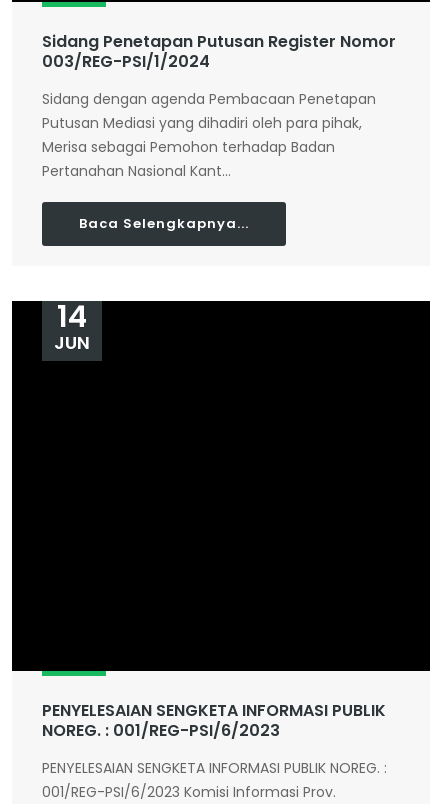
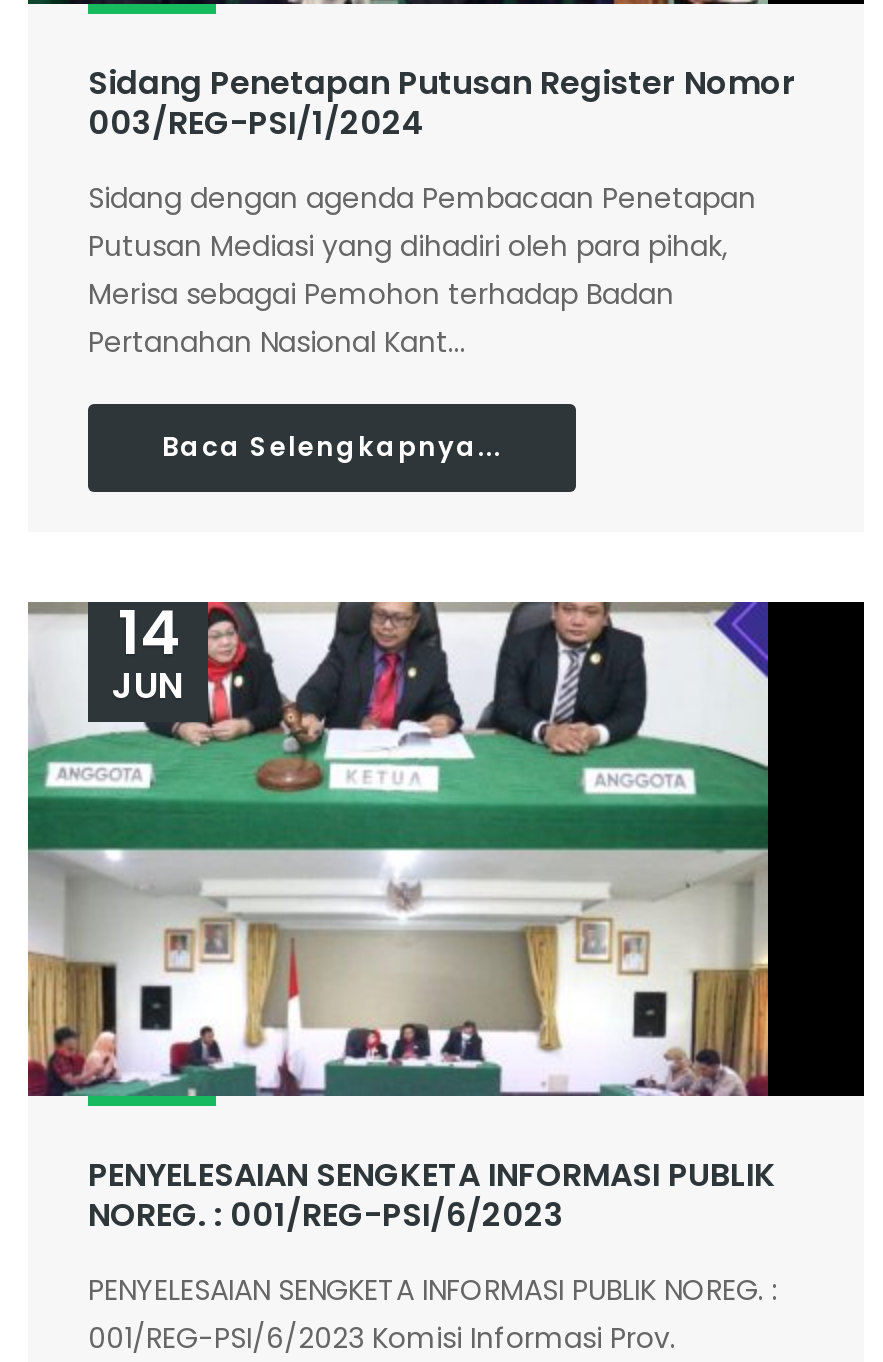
+ [image]
